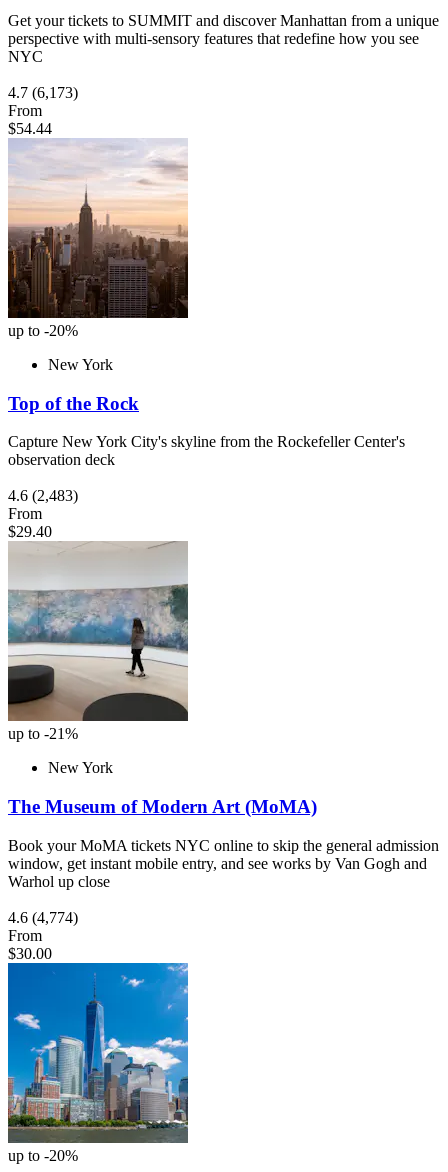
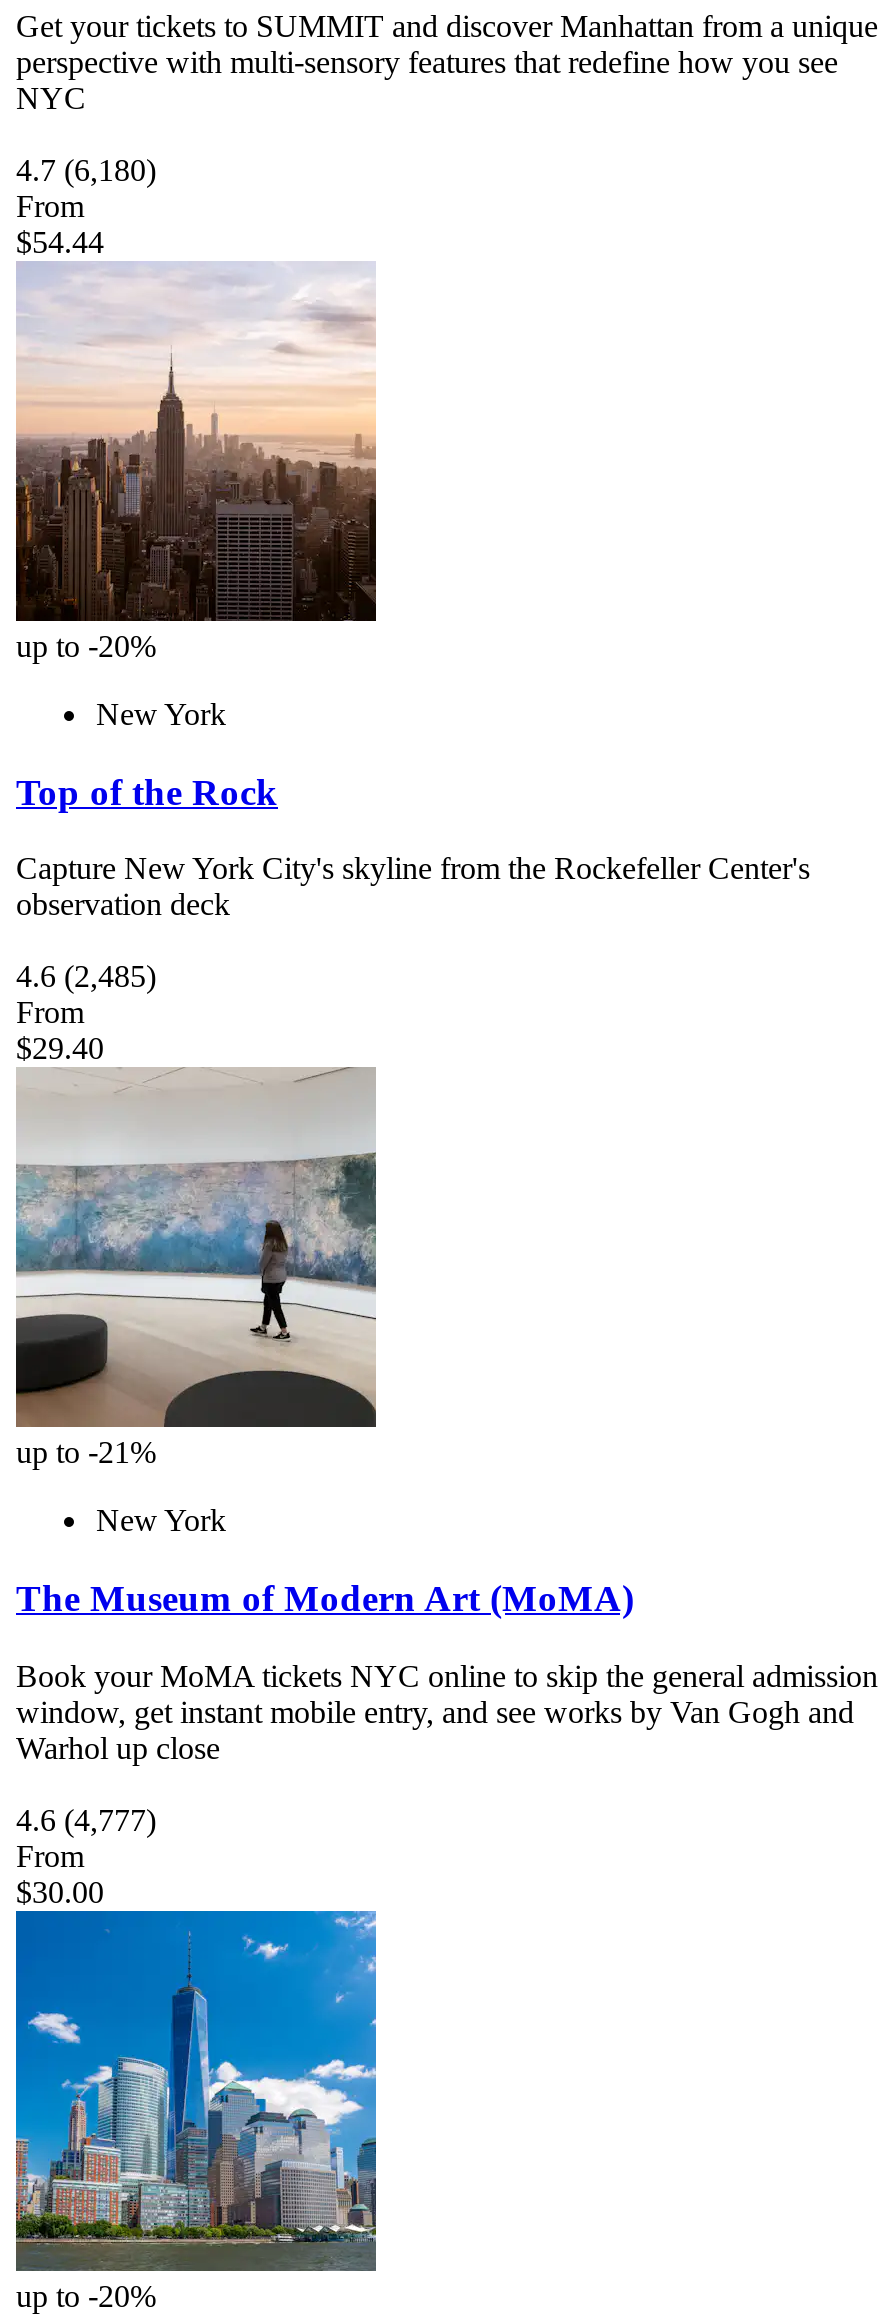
- 4.7 (6,173)
+ 4.7 (6,180)

- 4.6 (2,483)
+ 4.6 (2,485)

- 4.6 (4,774)
+ 4.6 (4,777)
